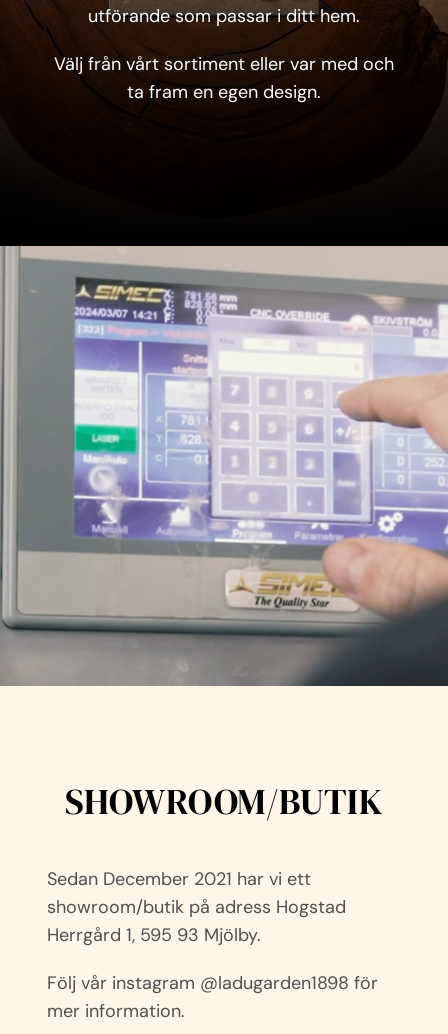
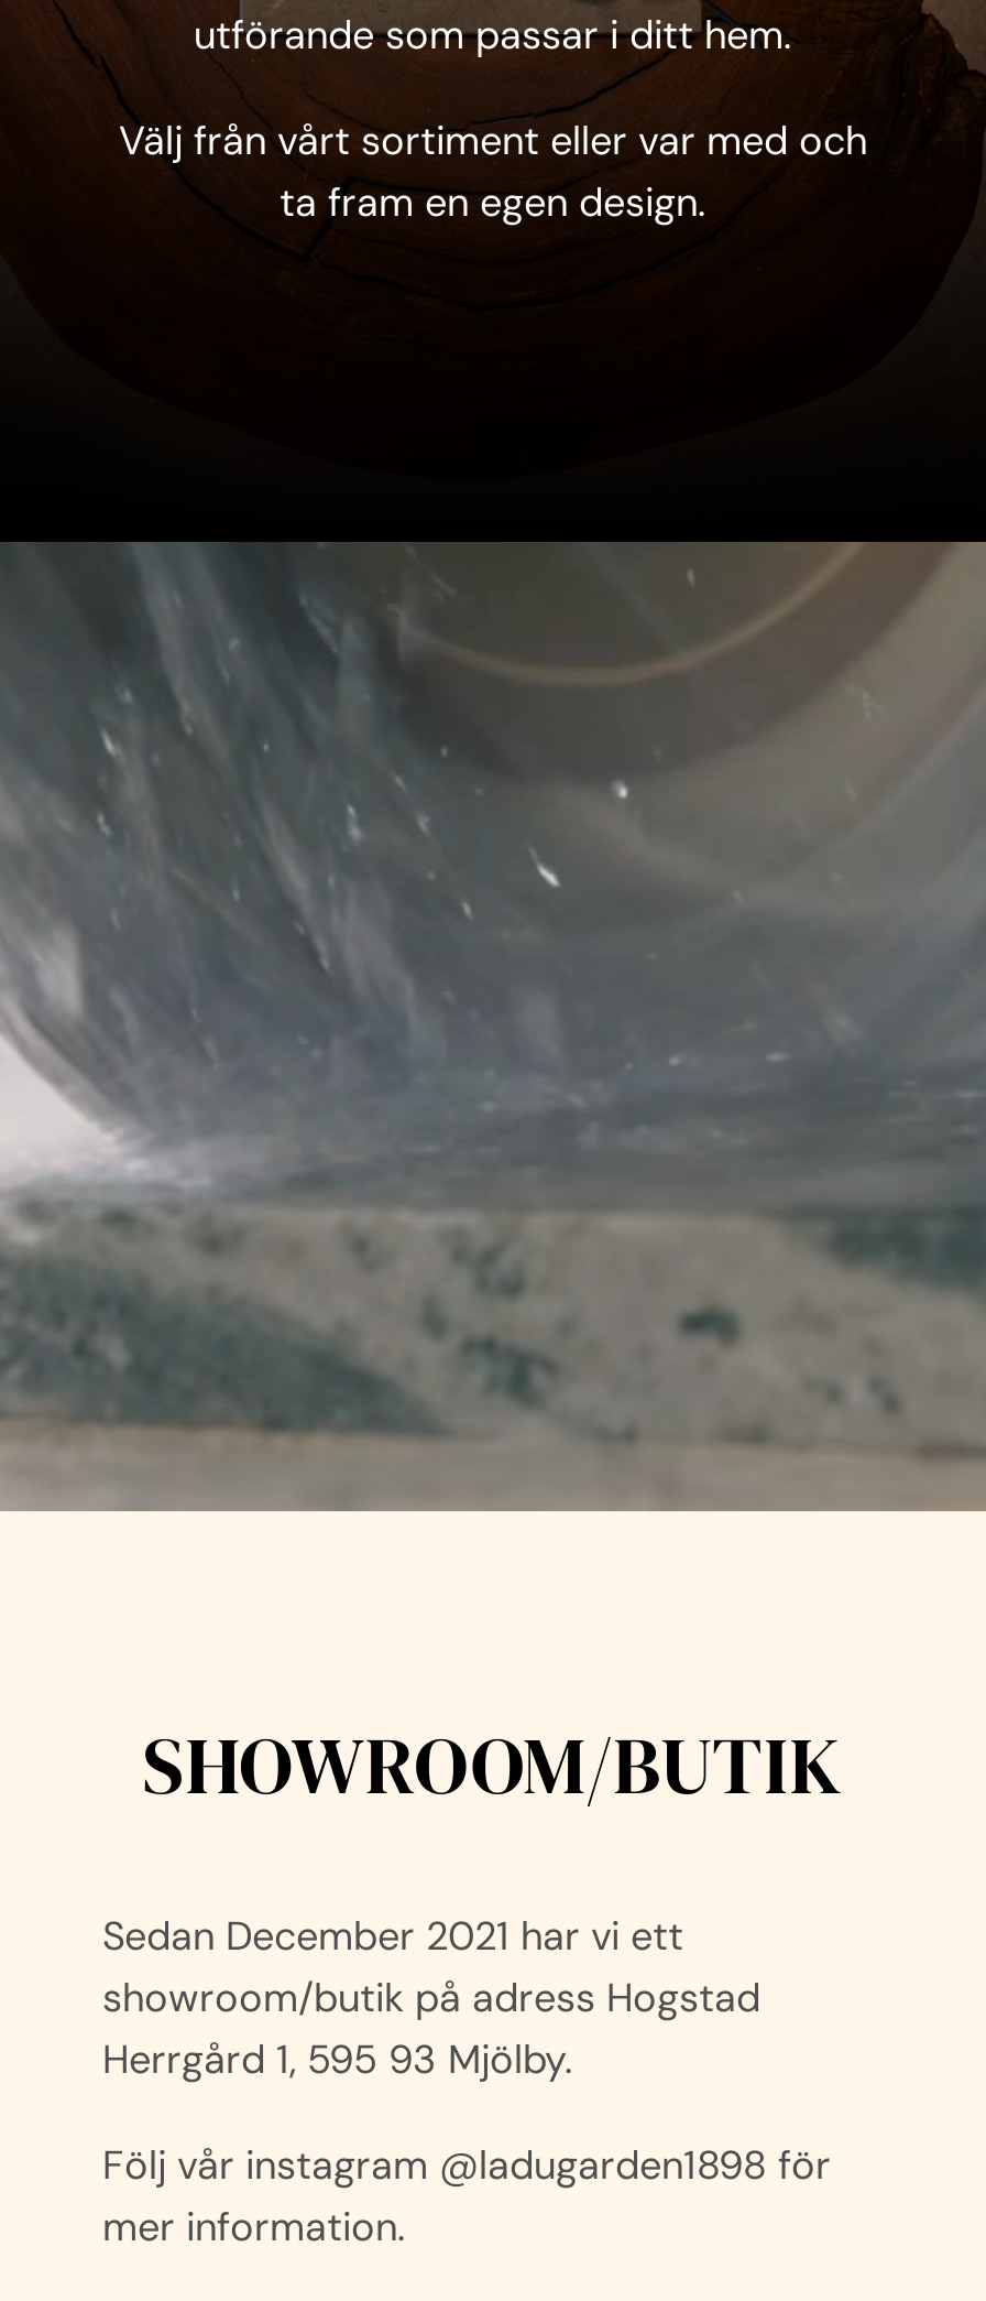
- [image]
+ [image]
